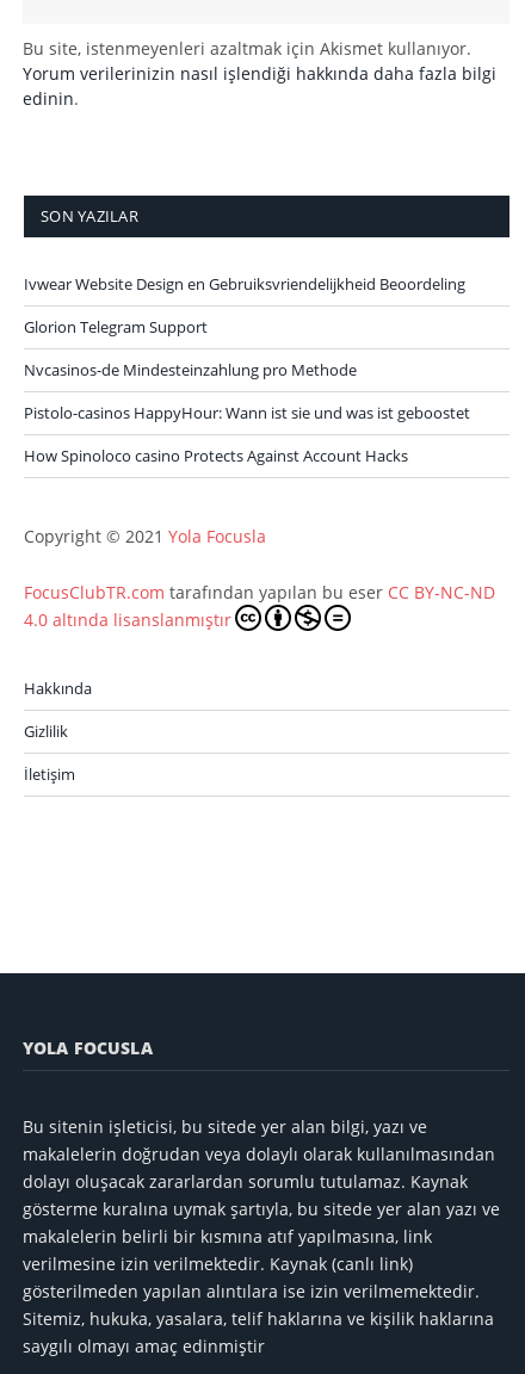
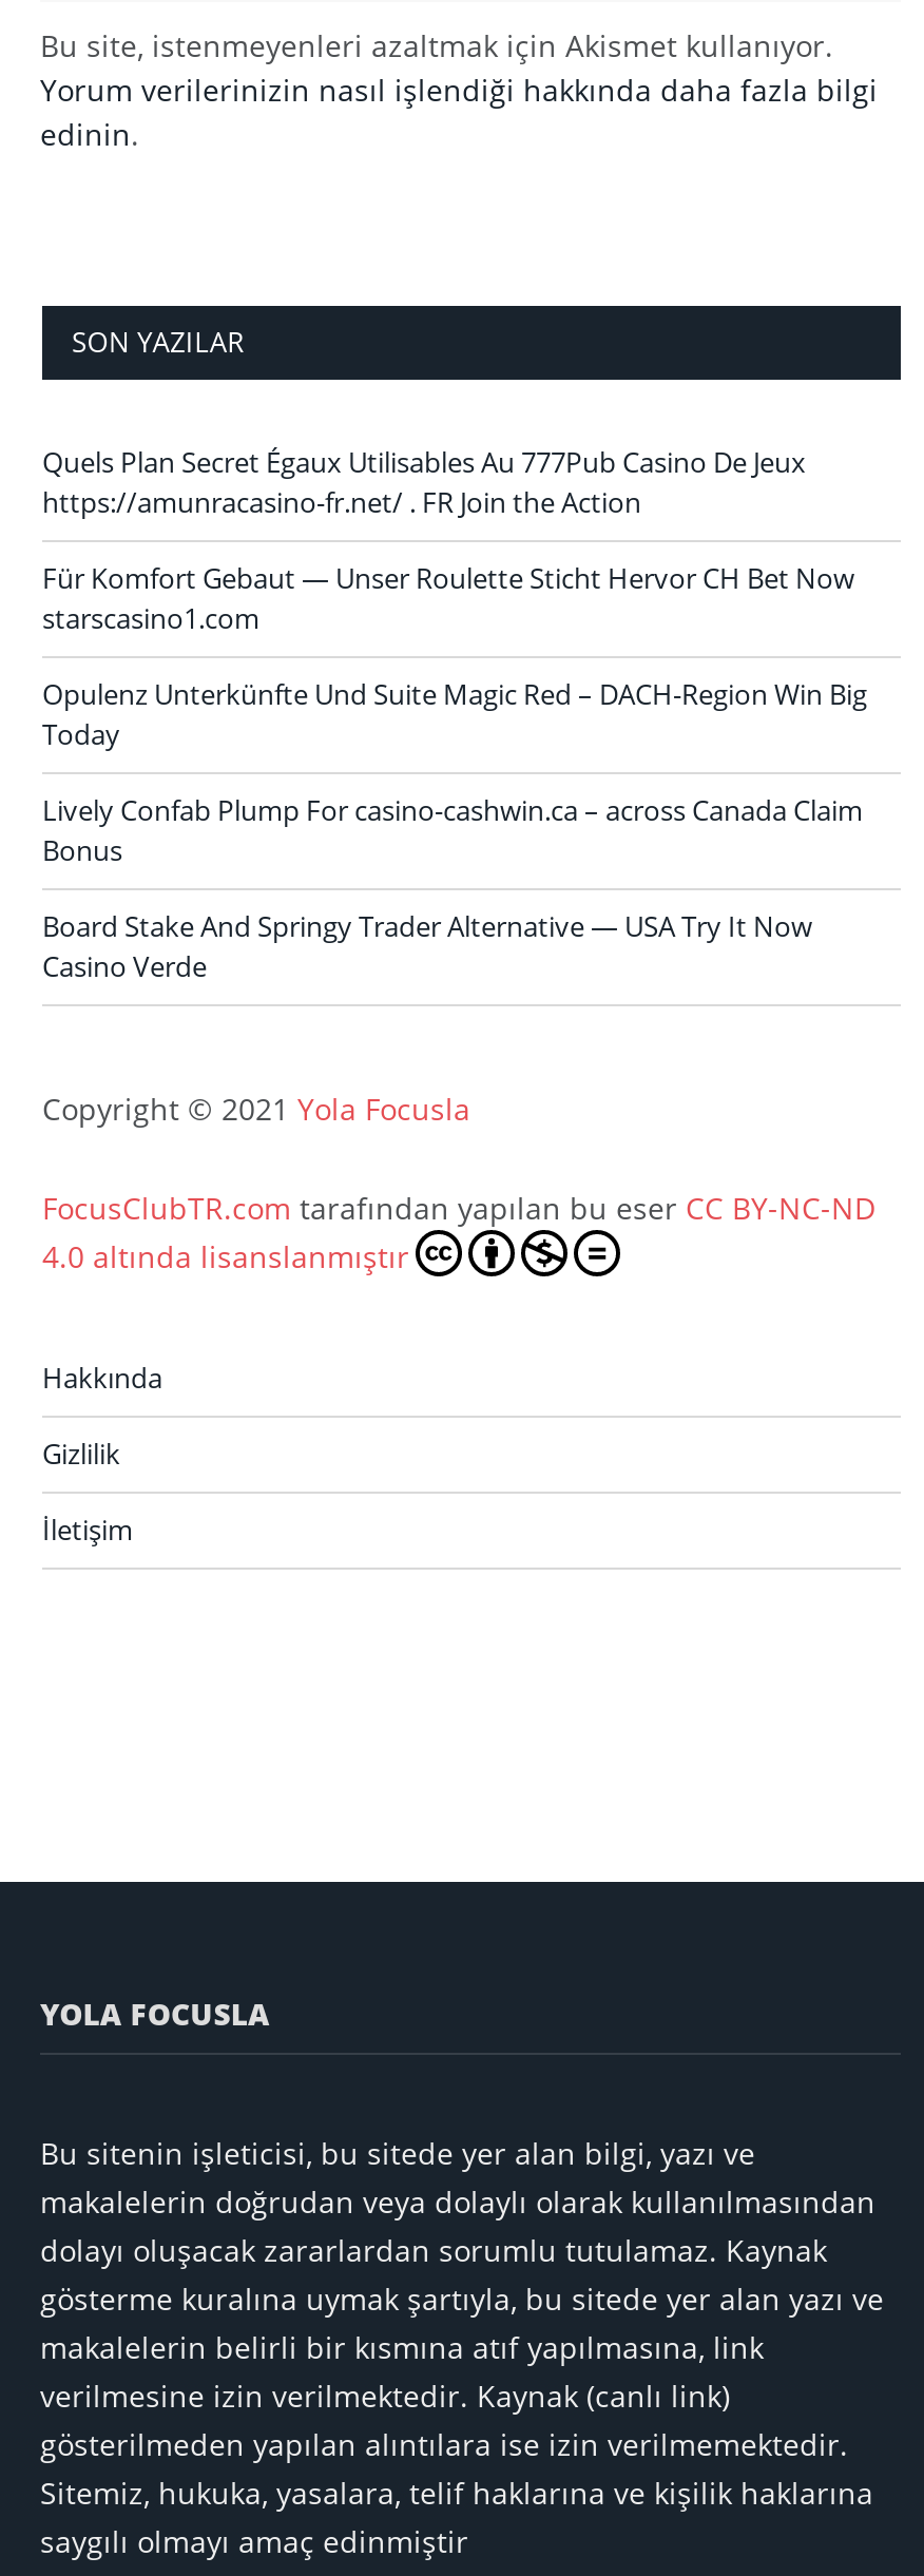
- Ivwear Website Design en Gebruiksvriendelijkheid Beoordeling
+ Quels Plan Secret Égaux Utilisables Au 777Pub Casino De Jeux
+ https://amunracasino-fr.net/ . FR Join the Action

- Glorion Telegram Support
+ Für Komfort Gebaut — Unser Roulette Sticht Hervor CH Bet Now
+ starscasino1.com

- Nvcasinos-de Mindesteinzahlung pro Methode
+ Opulenz Unterkünfte Und Suite Magic Red – DACH-Region Win Big
+ Today

- Pistolo-casinos HappyHour: Wann ist sie und was ist geboostet
+ Lively Confab Plump For casino-cashwin.ca – across Canada Claim
+ Bonus

- How Spinoloco casino Protects Against Account Hacks
+ Board Stake And Springy Trader Alternative — USA Try It Now
+ Casino Verde
